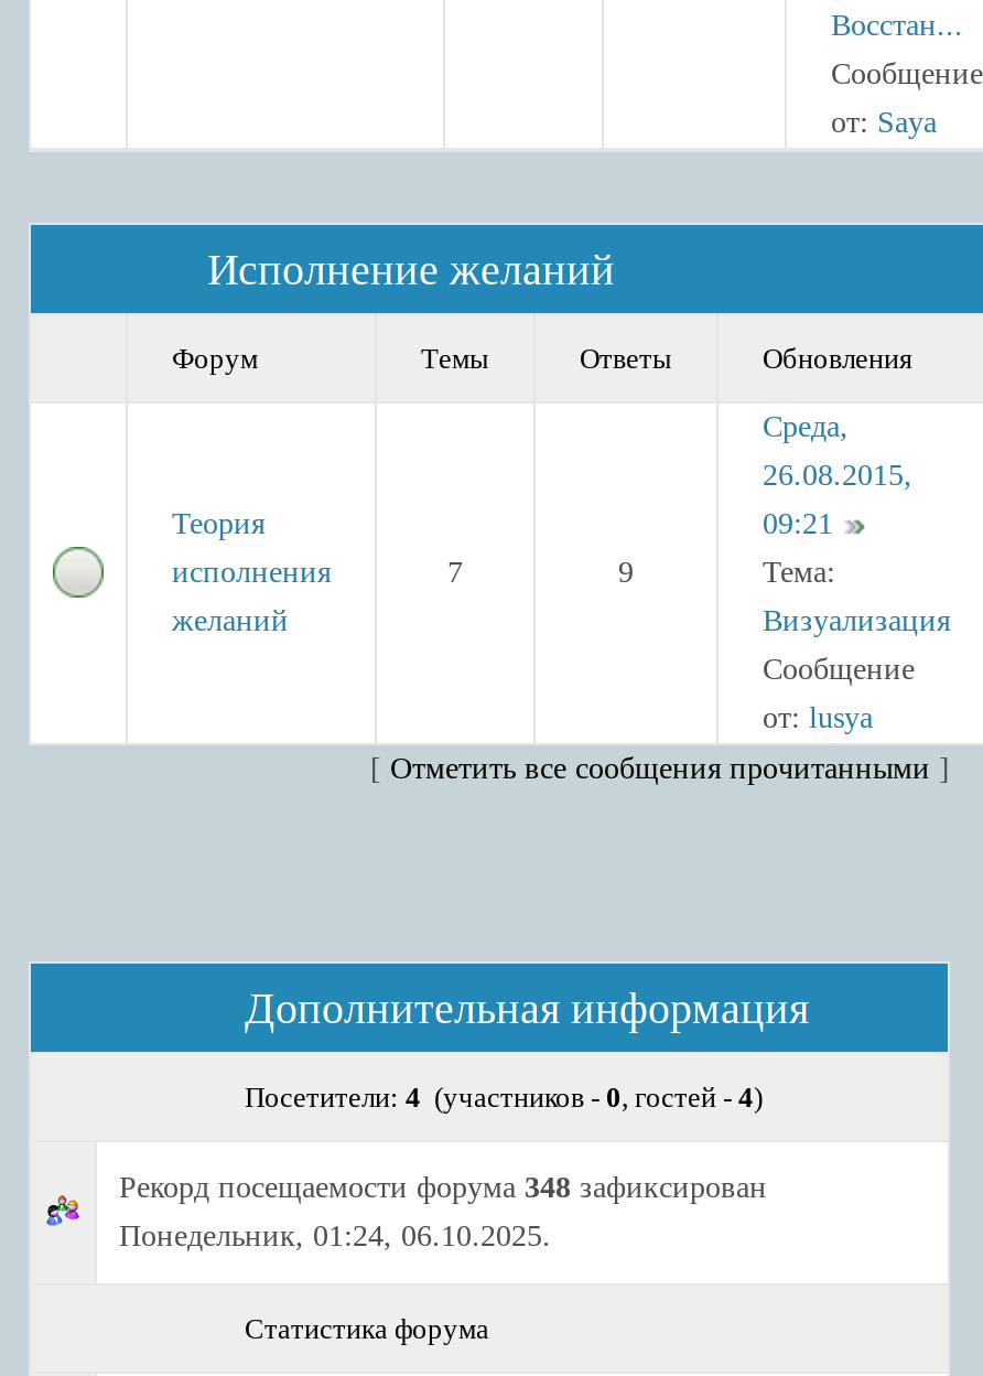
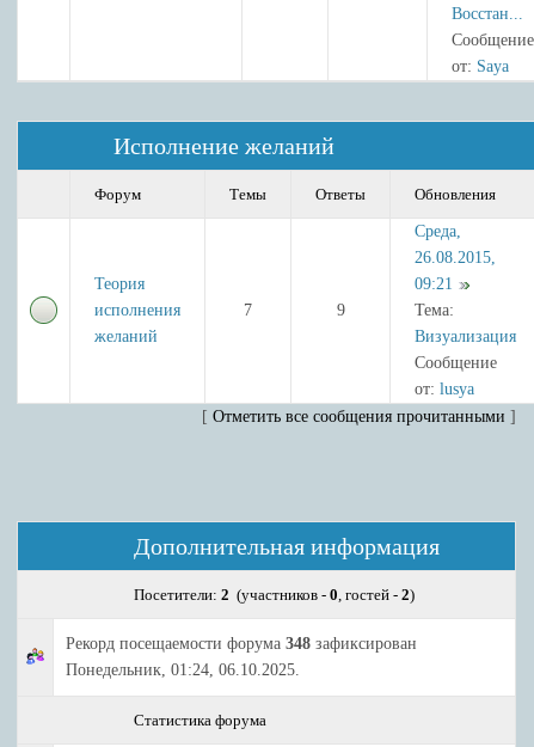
- Посетители: 4 (участников - 0, гостей - 4)
+ Посетители: 2 (участников - 0, гостей - 2)
